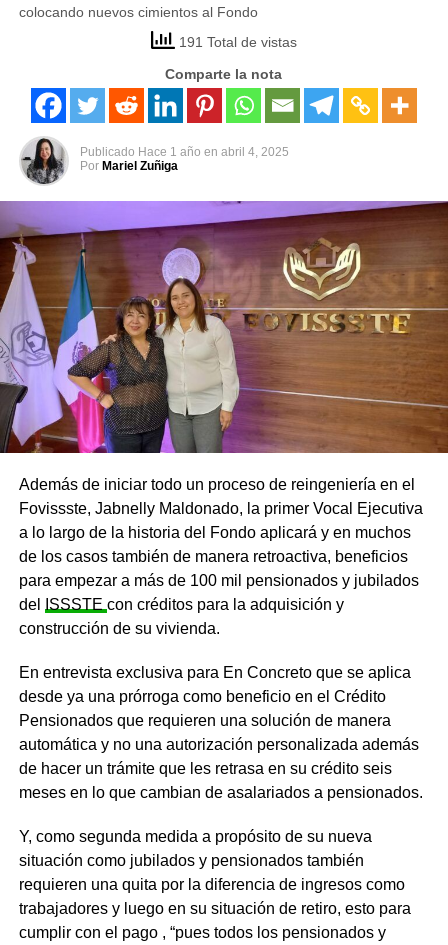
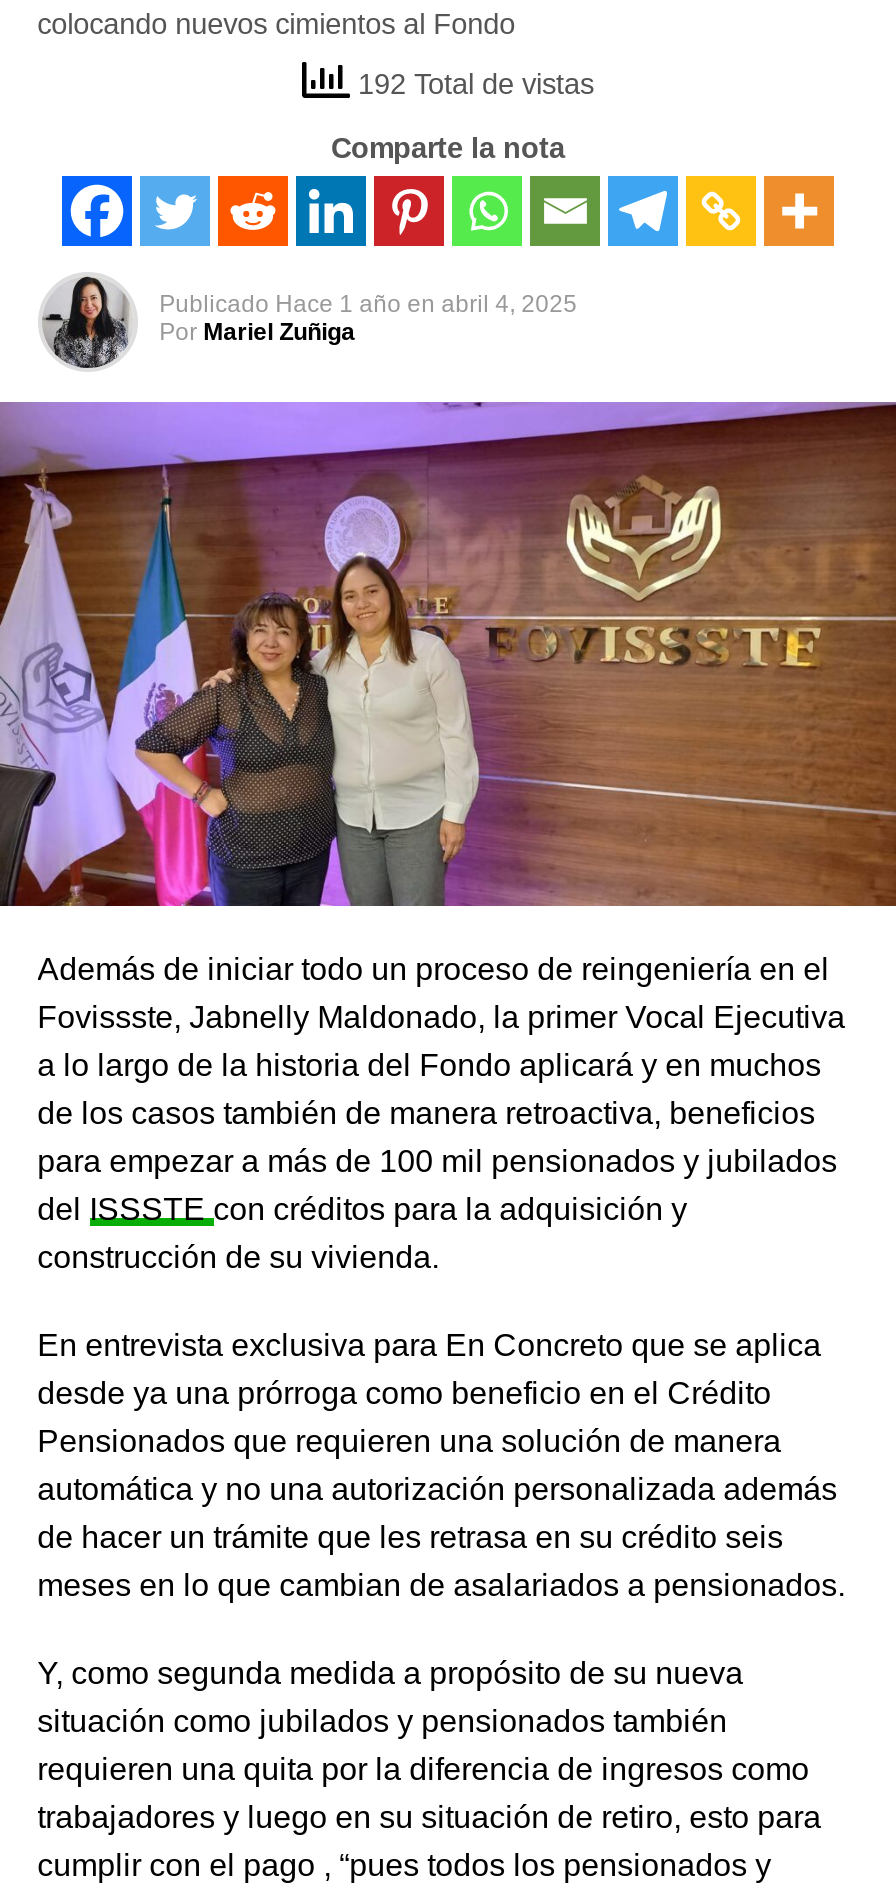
- 191 Total de vistas
+ 192 Total de vistas
